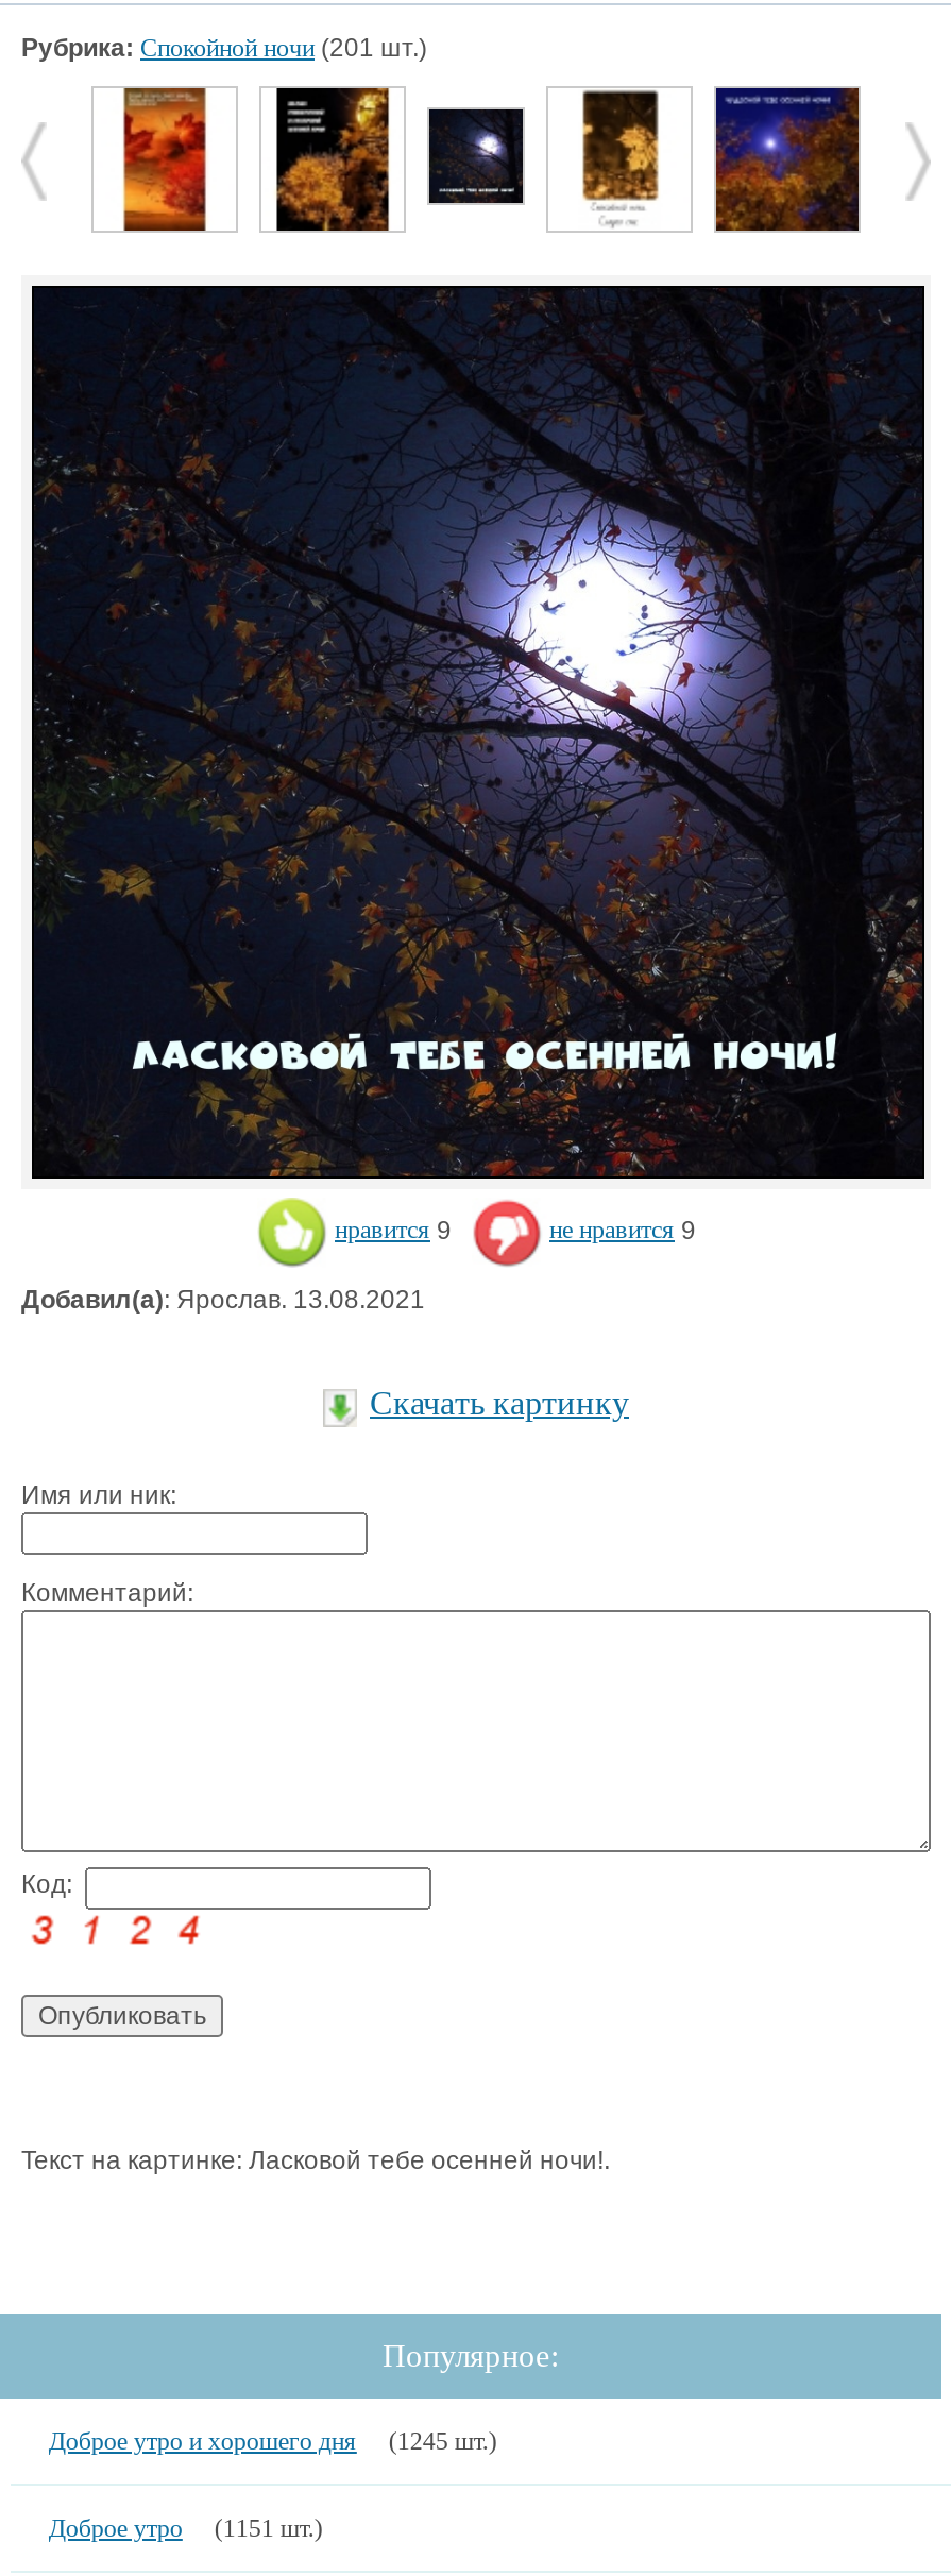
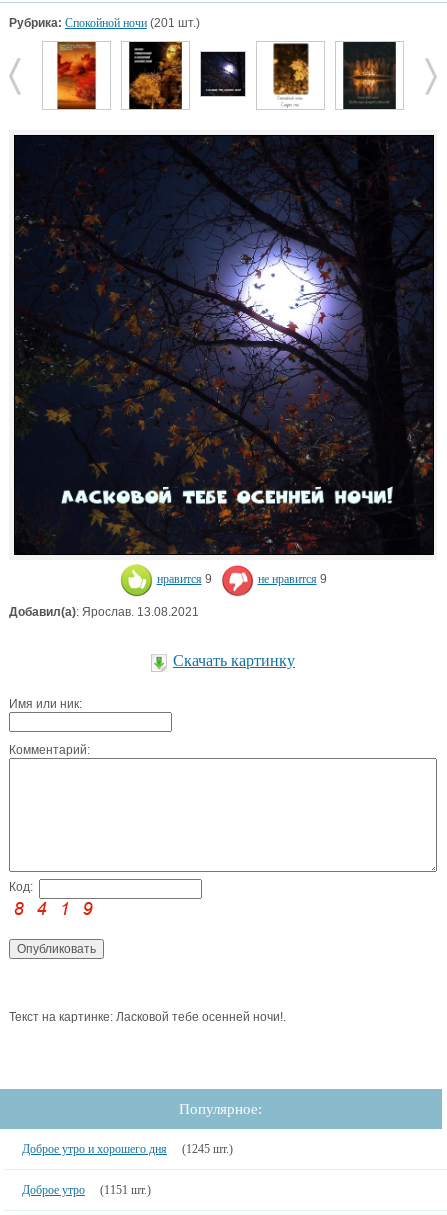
- [image]
+ [image]
